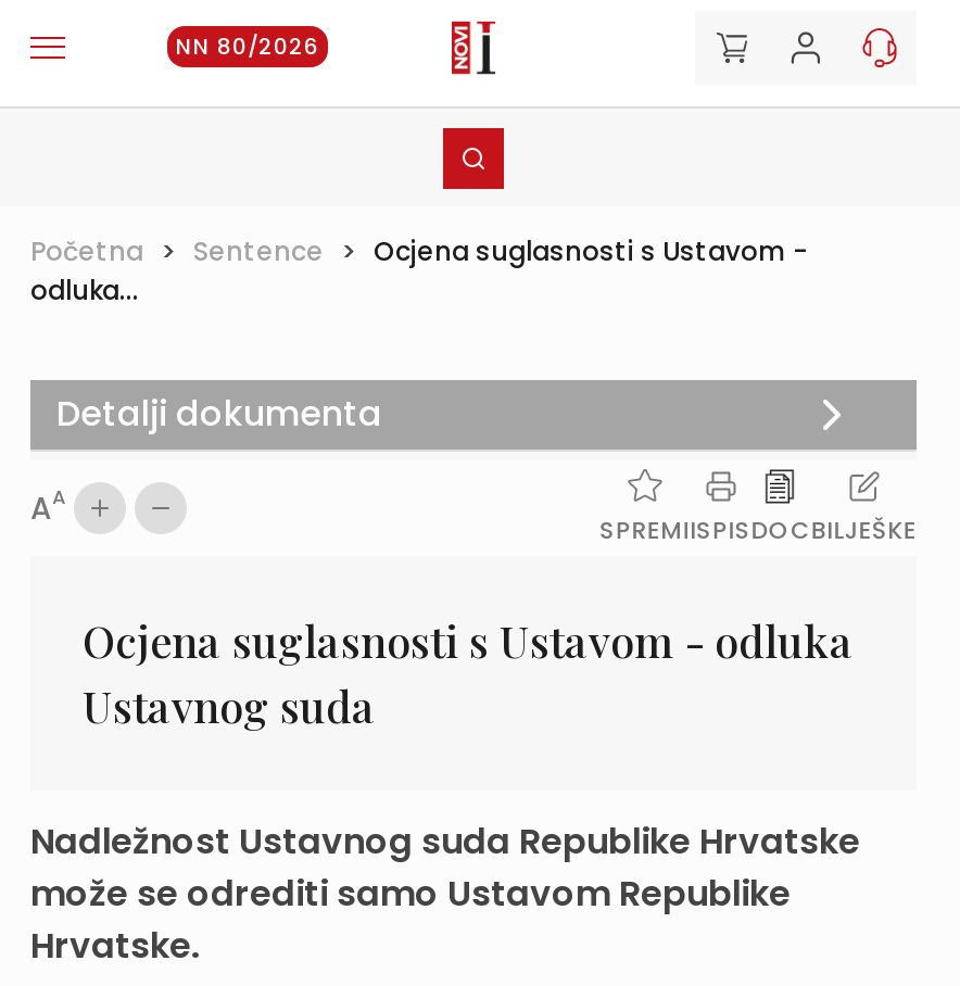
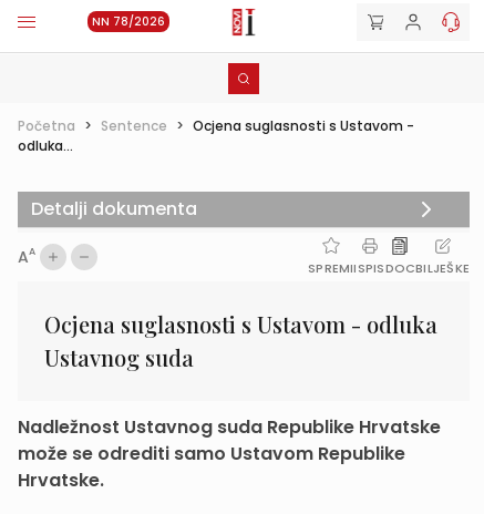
- NN 80/2026
+ NN 78/2026
